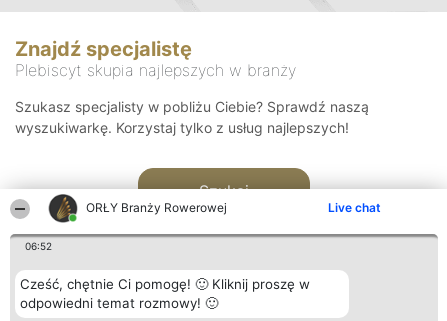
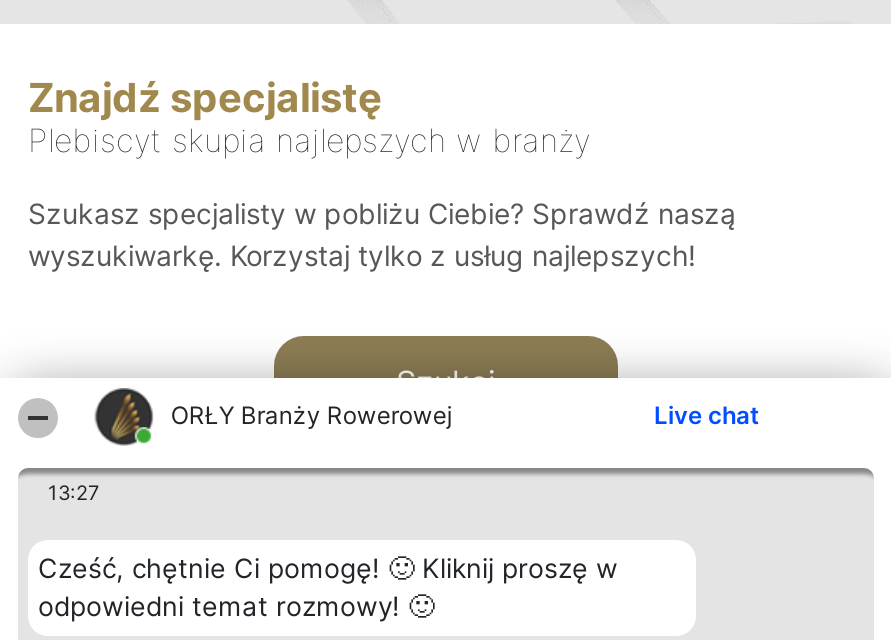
- 06:52
+ 13:27
